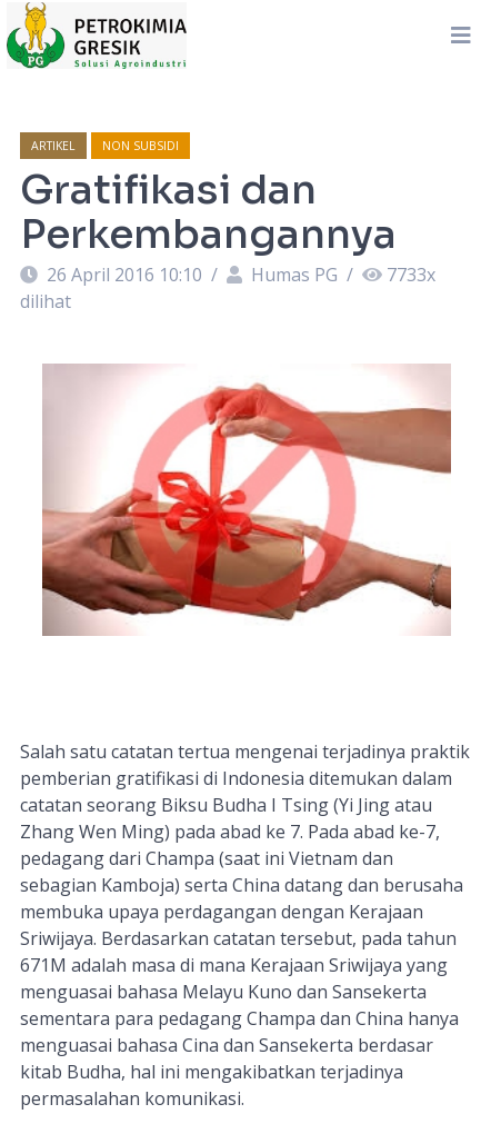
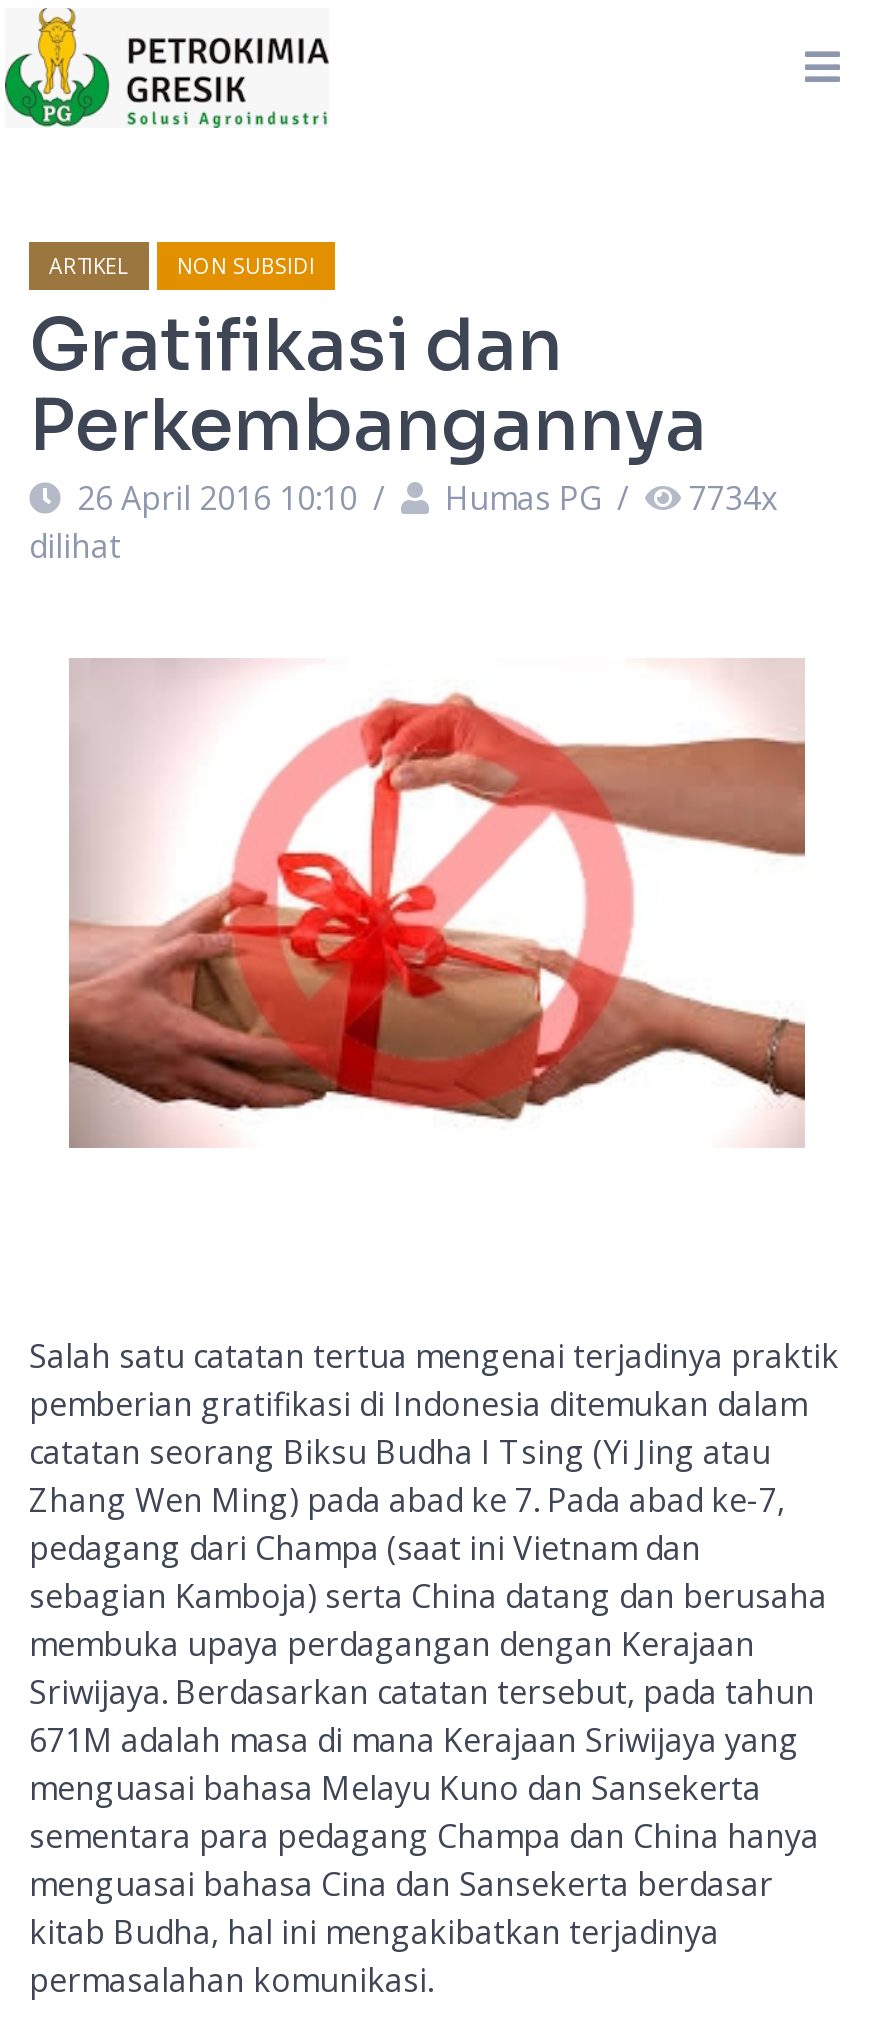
- 26 April 2016 10:10 / Humas PG / 7733x
+ 26 April 2016 10:10 / Humas PG / 7734x
